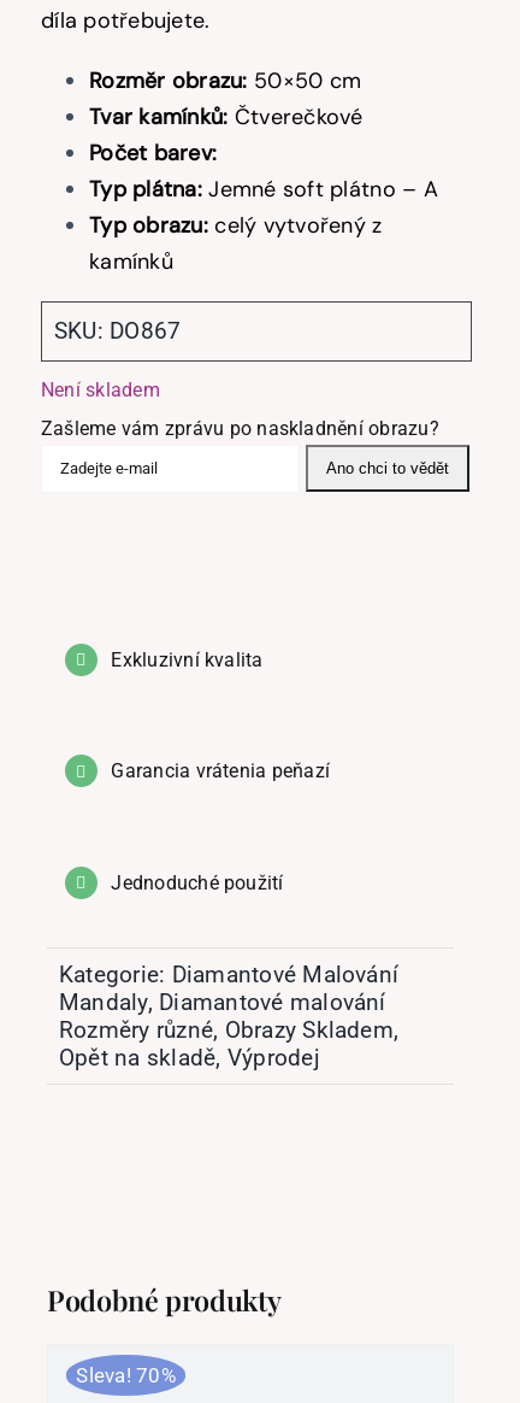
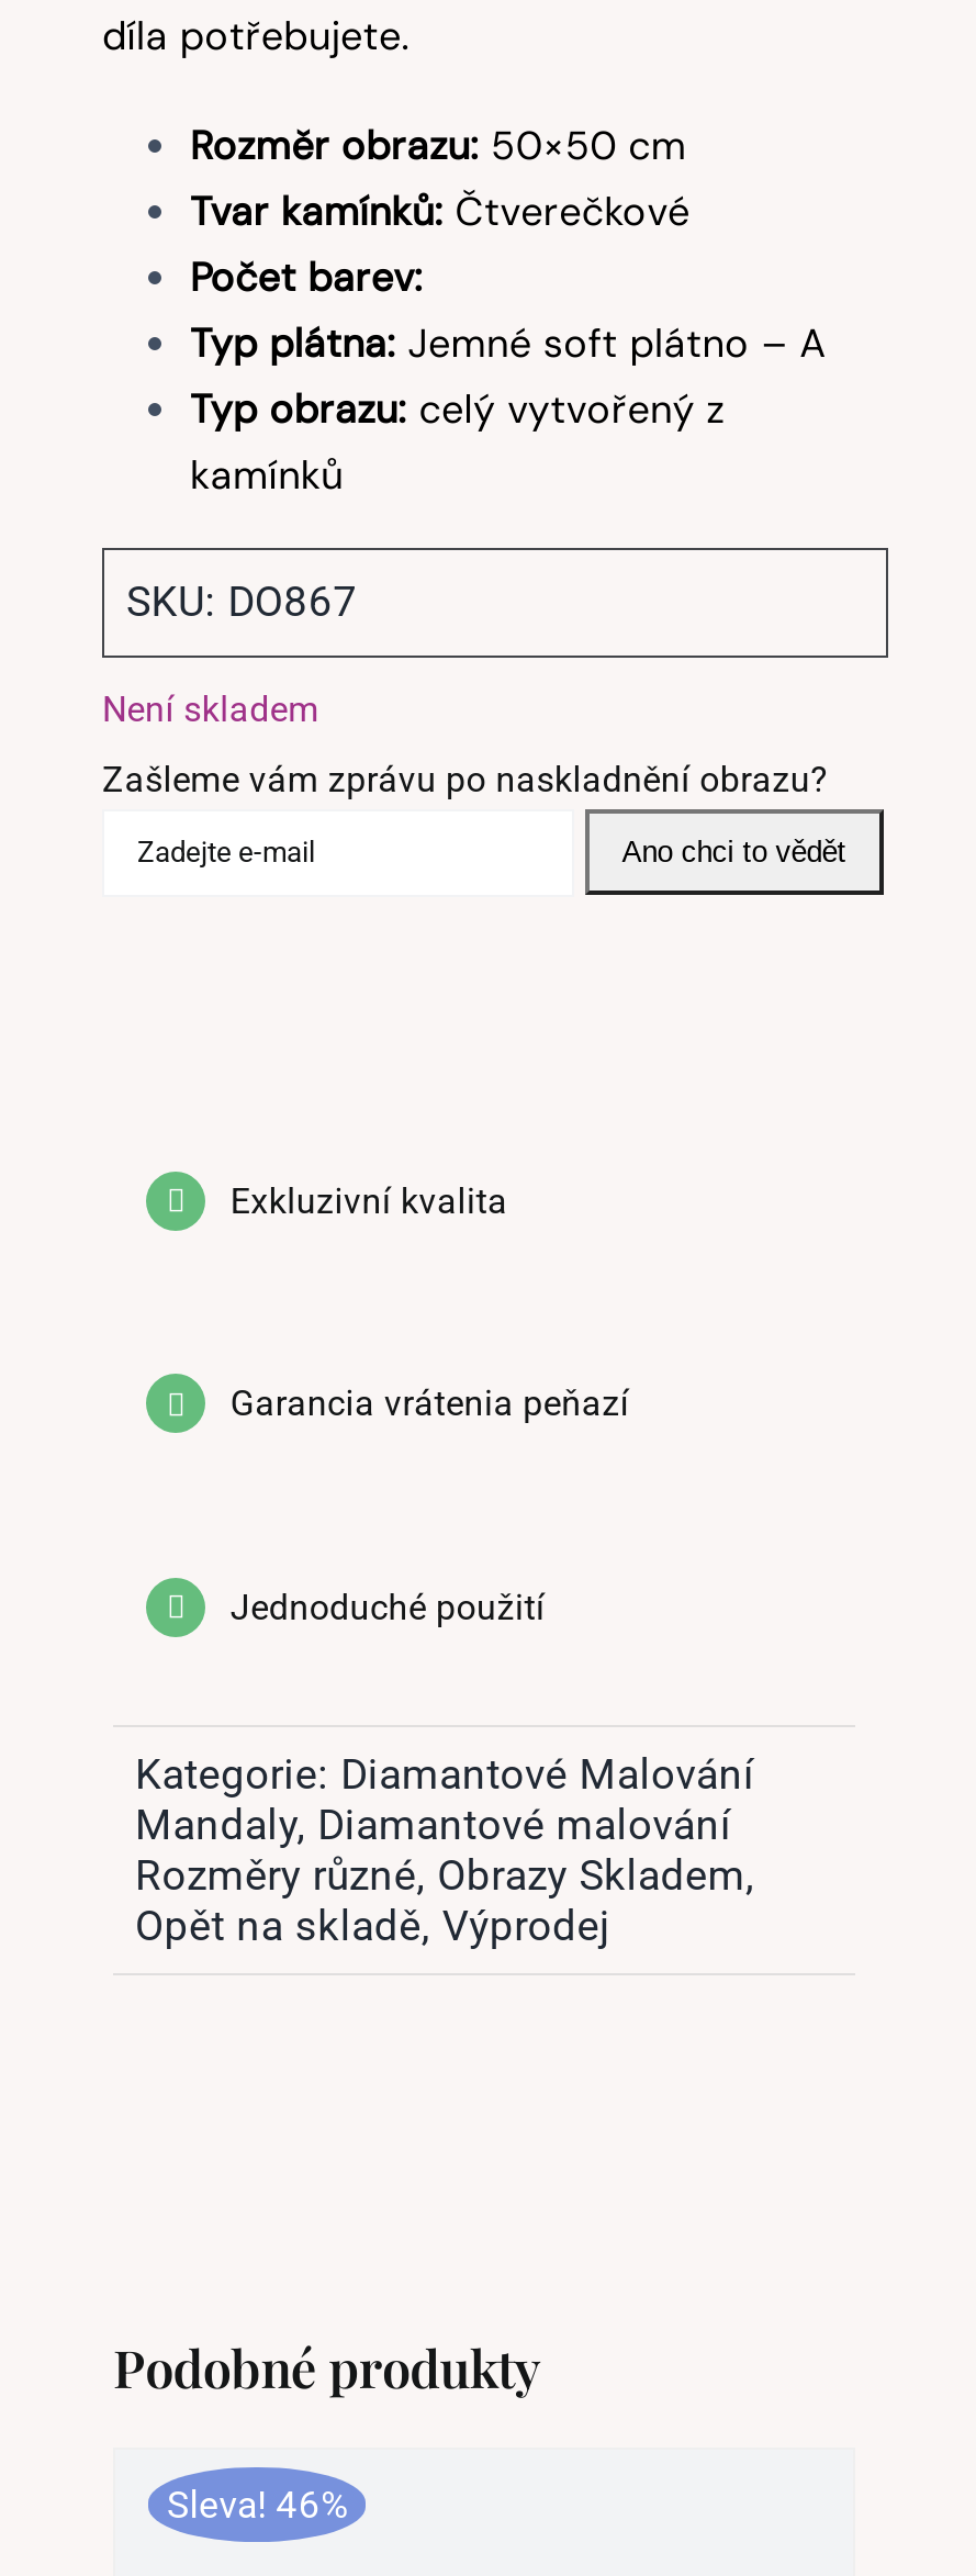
- Sleva! 70%
+ Sleva! 46%
